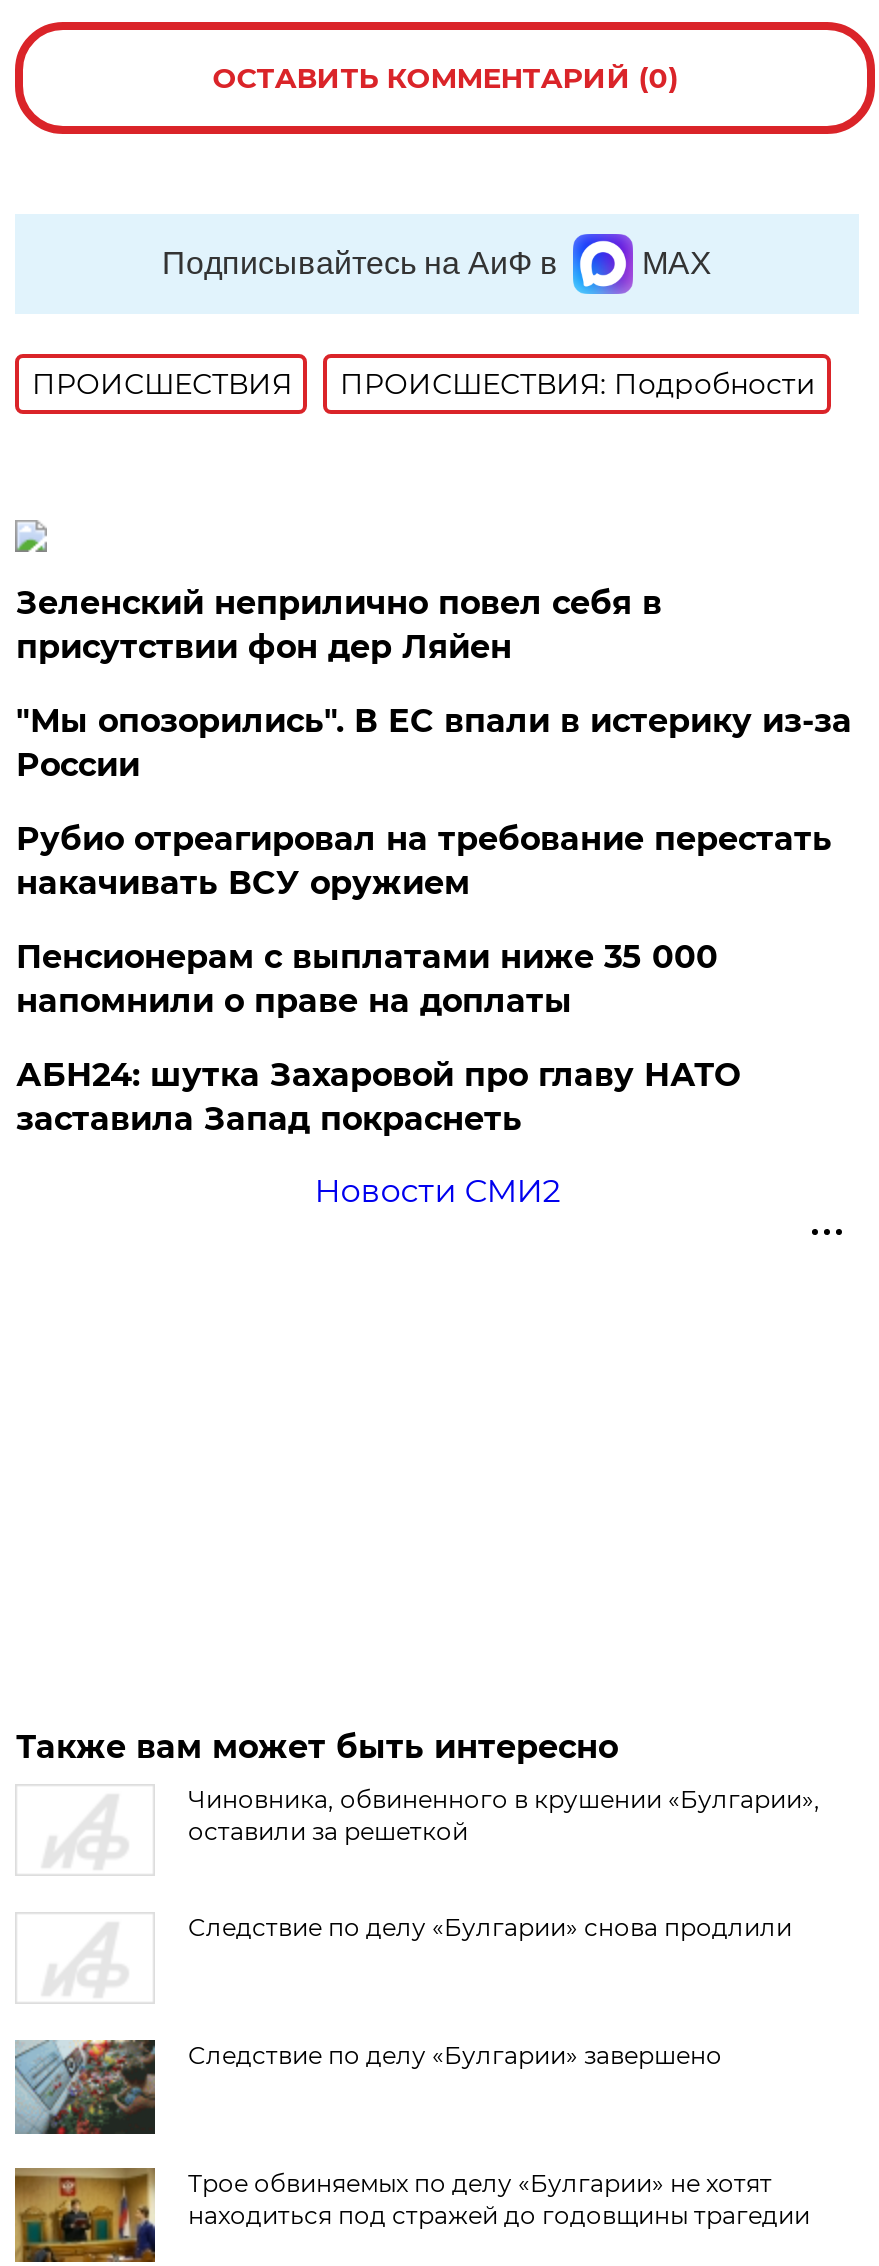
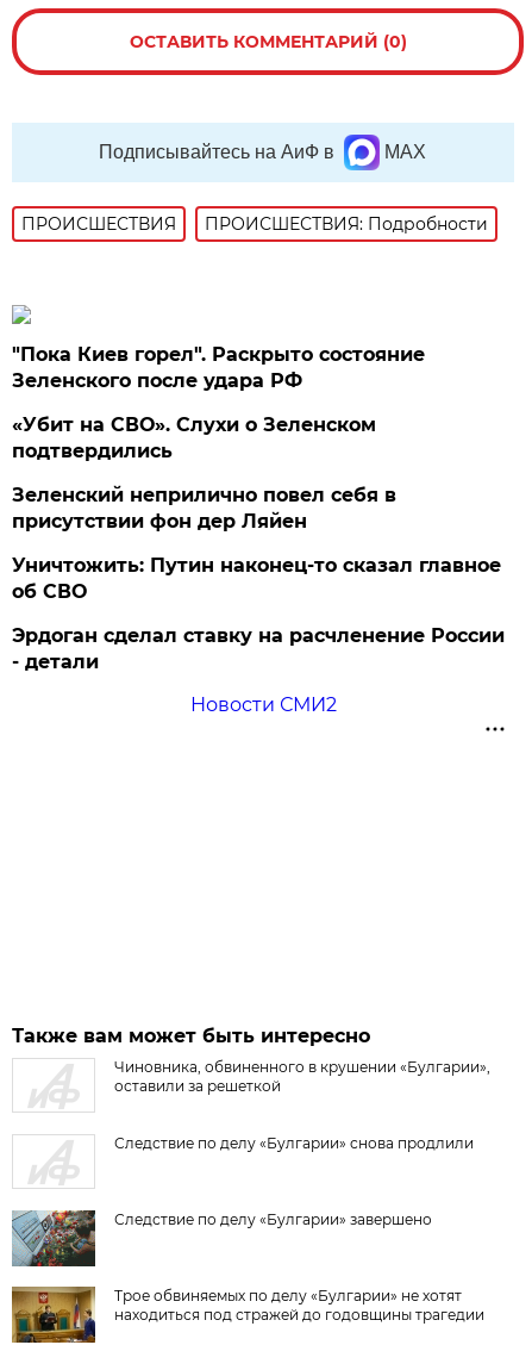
+ "Пока Киев горел". Раскрыто состояние
+ Зеленского после удара РФ
+ «Убит на СВО». Слухи о Зеленском
+ подтвердились

moved down: Зеленский неприлично повел cебя в | присутствии фон дер Ляйен

- "Мы опозорились". В ЕС впали в истерику из-за
- России
- Рубио отреагировал на требование перестать
- накачивать ВСУ оружием
- Пенсионерам с выплатами ниже 35 000
- напомнили о праве на доплаты
- АБН24: шутка Захаровой про главу НАТО
- заставила Запад покраснеть
+ Уничтожить: Путин наконец-то сказал главное
+ об СВО
+ Эрдоган сделал ставку на расчленение России
+ - детали
